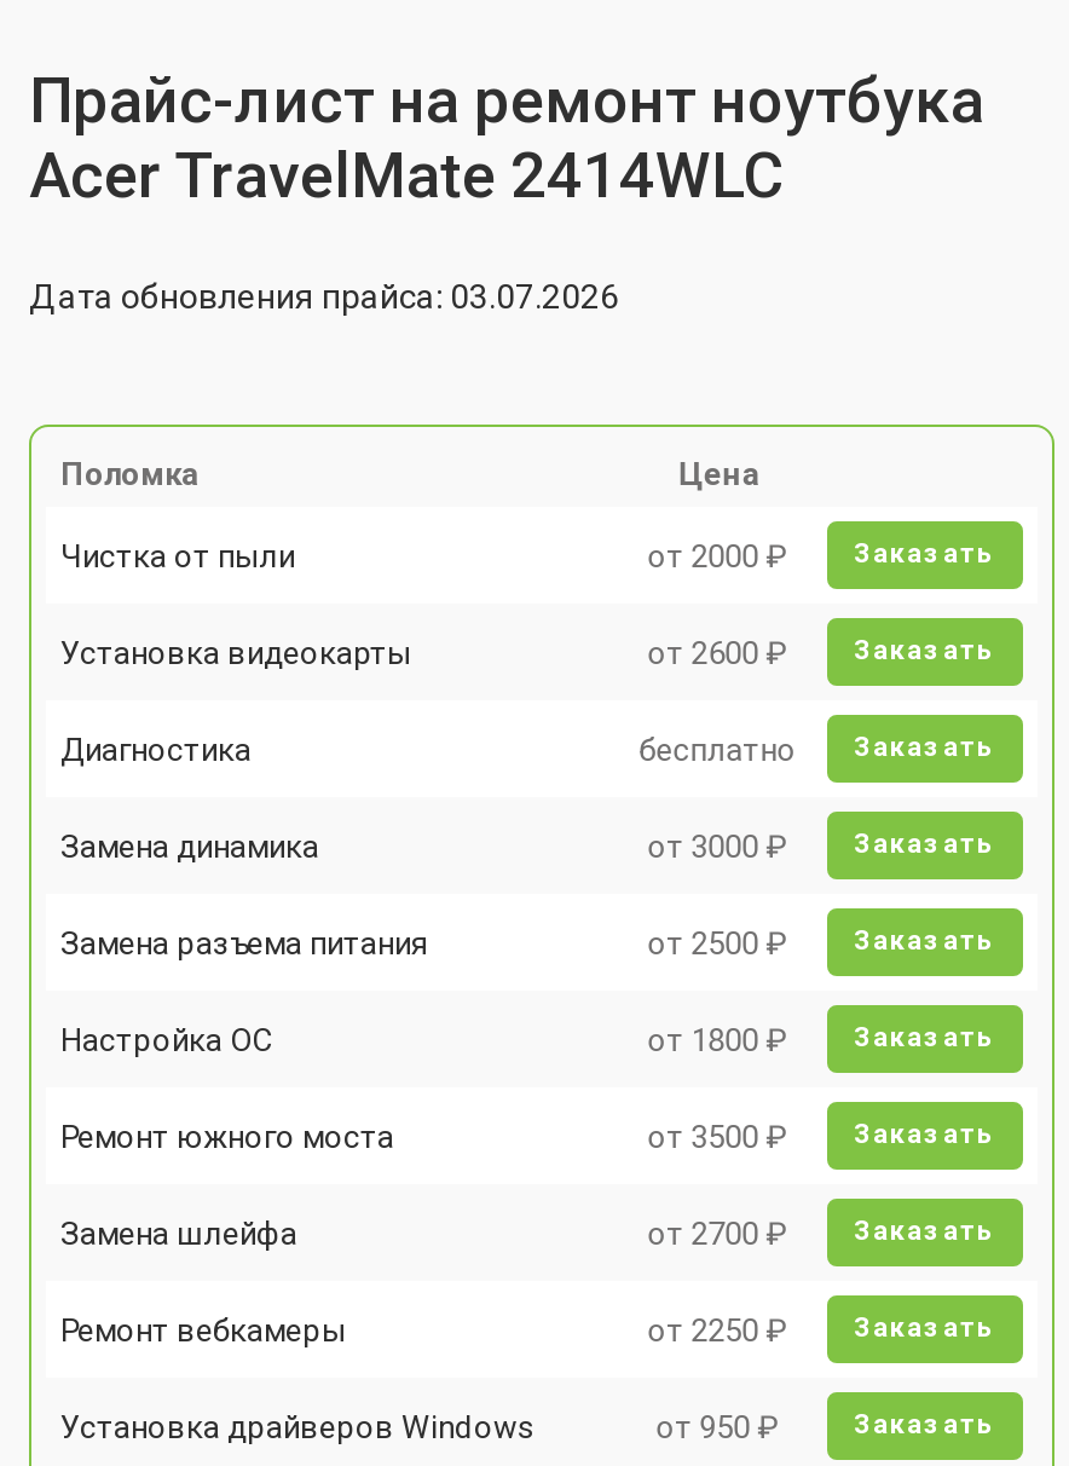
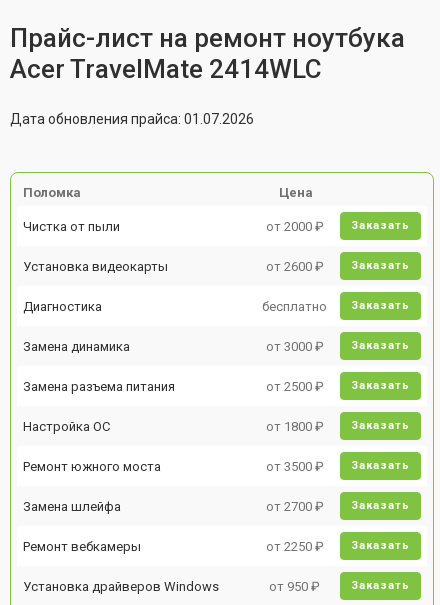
- Дата обновления прайса: 03.07.2026
+ Дата обновления прайса: 01.07.2026
